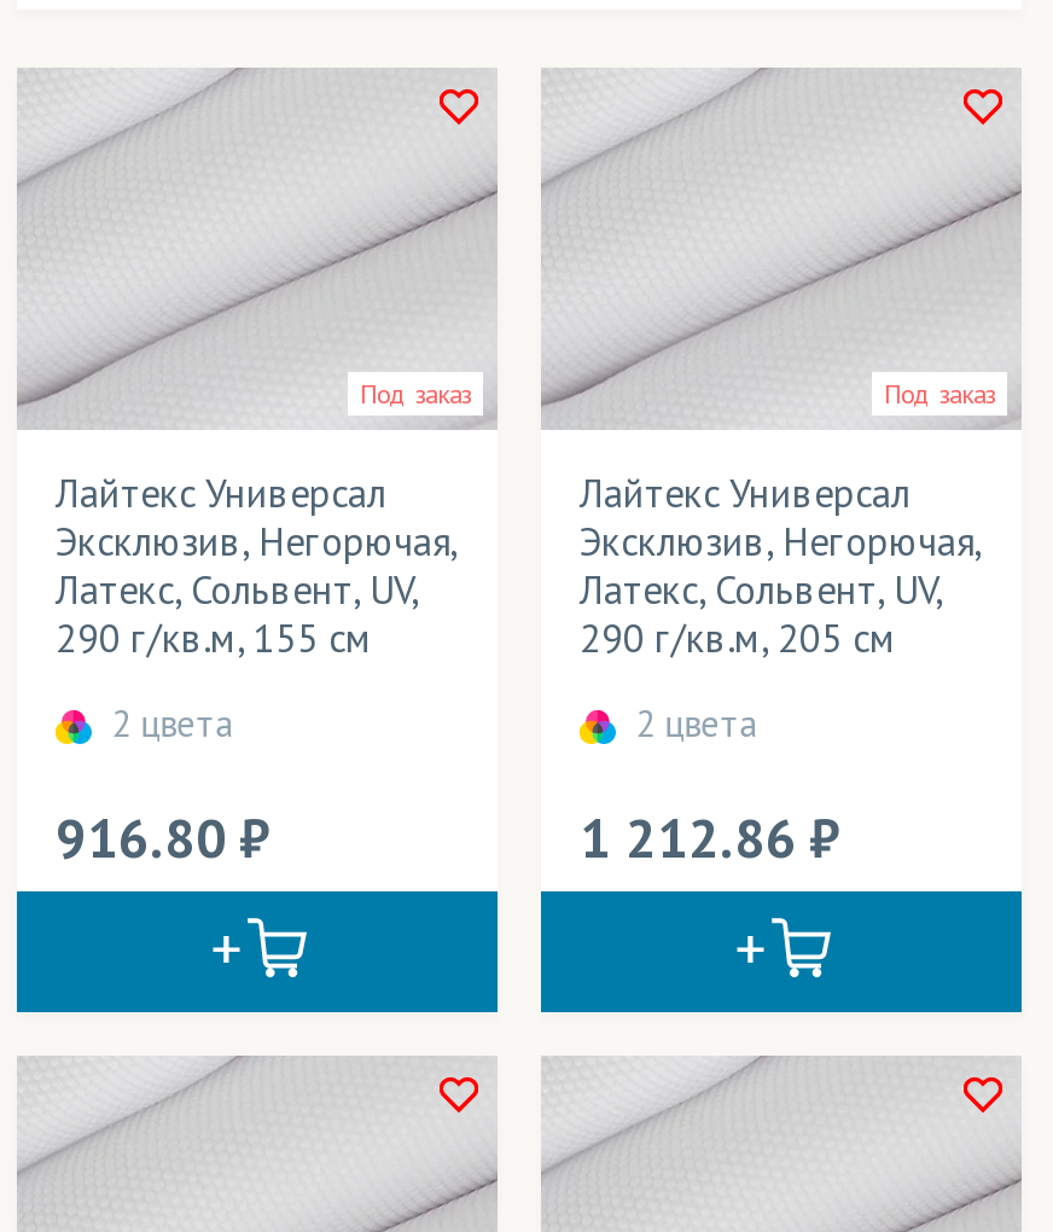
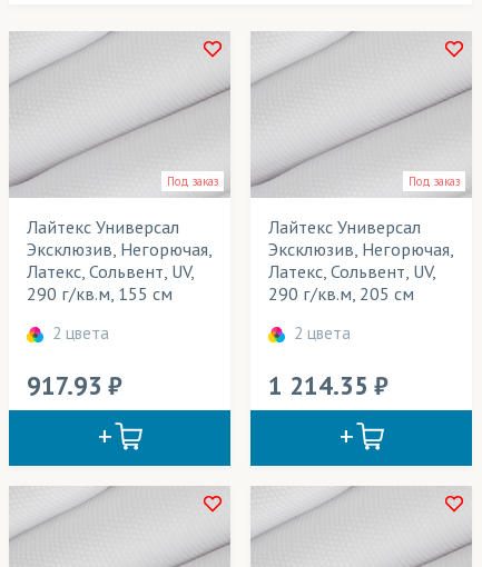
- 916.80
+ 917.93

- 1 212.86
+ 1 214.35
